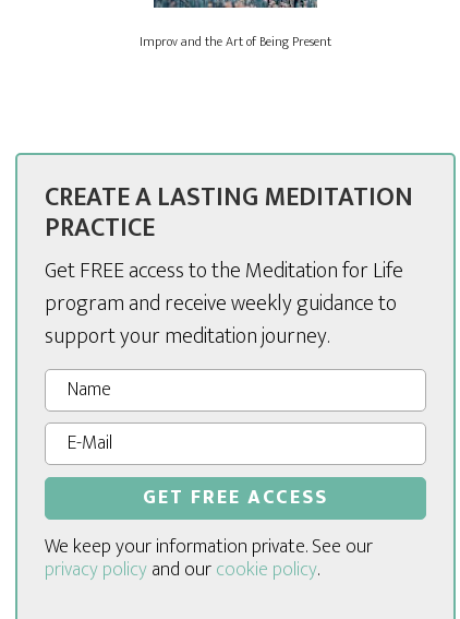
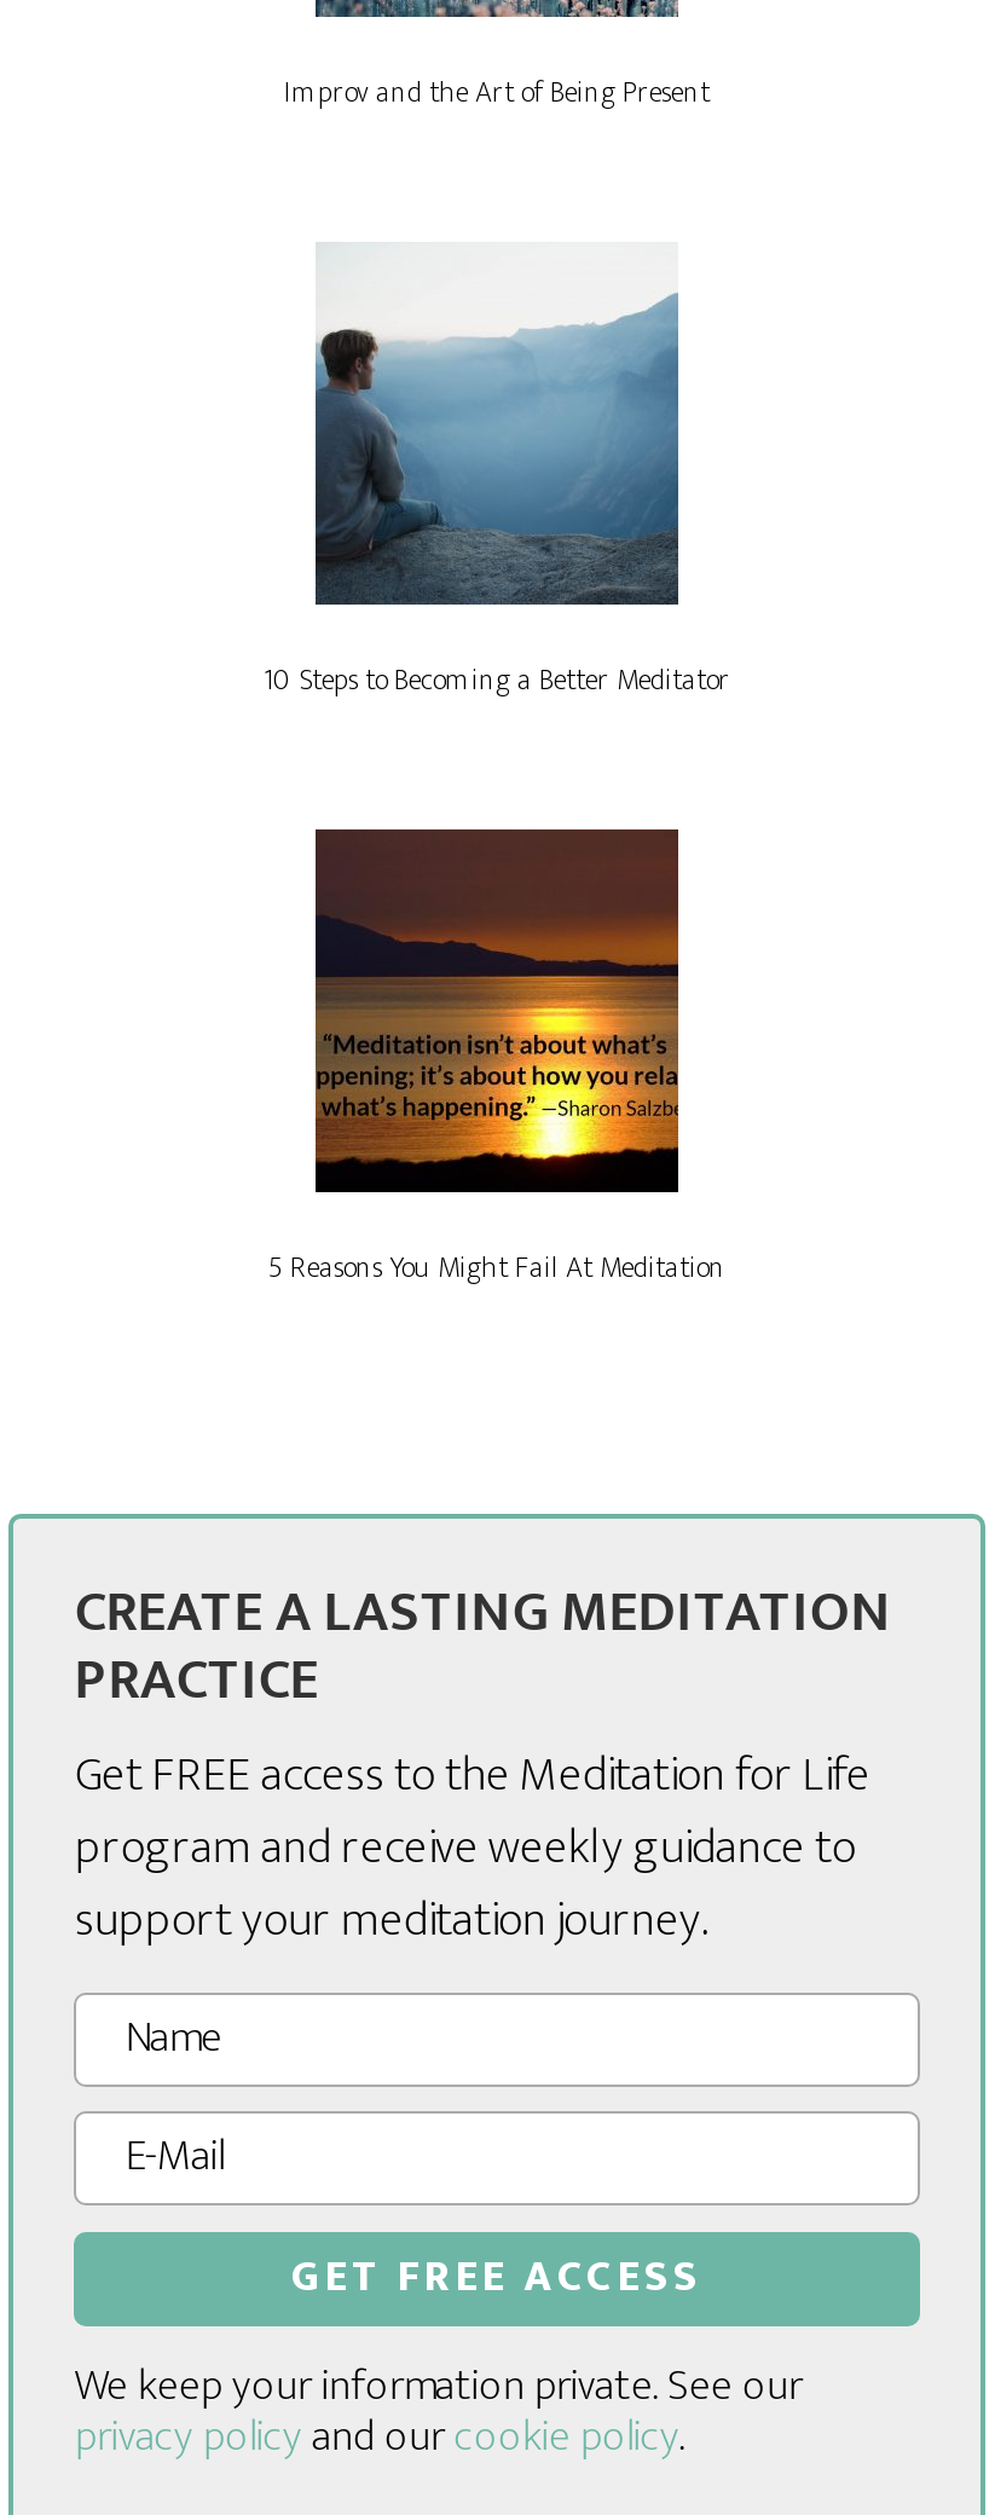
+ [image]
+ 10 Steps to Becoming a Better Meditator

+ [image]
+ 5 Reasons You Might Fail At Meditation
